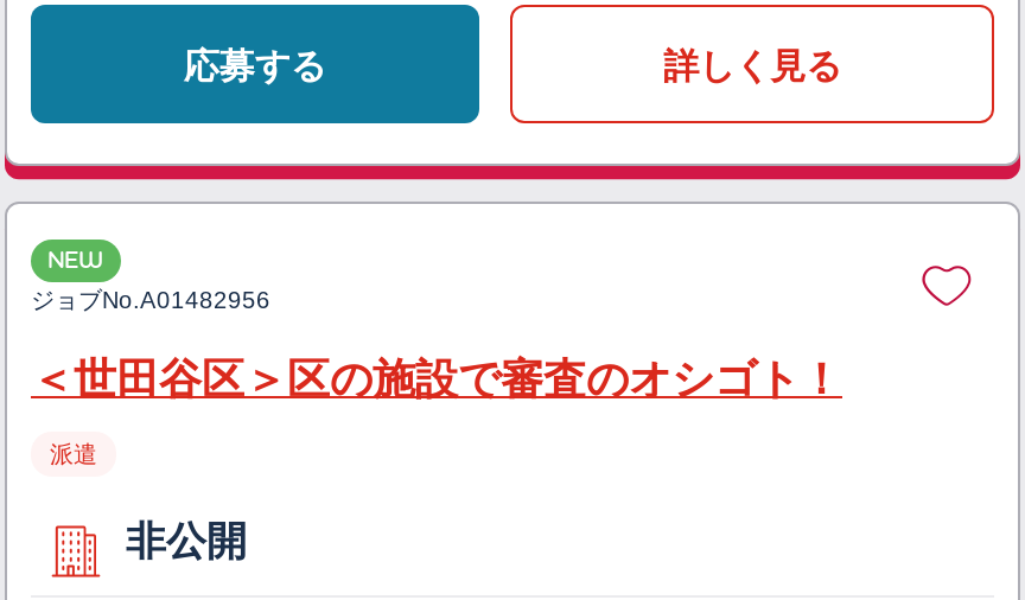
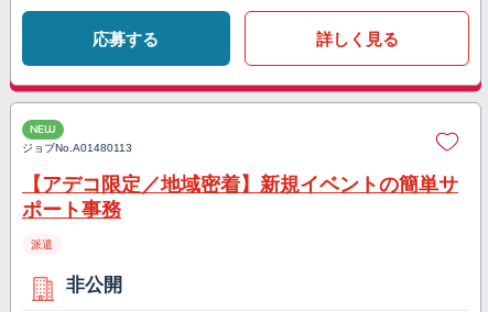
- ジョブNo. A01482956
+ ジョブNo. A01480113

- ＜世田谷区＞区の施設で審査のオシゴト！
+ 【アデコ限定／地域密着】新規イベントの簡単サ
+ ポート事務
